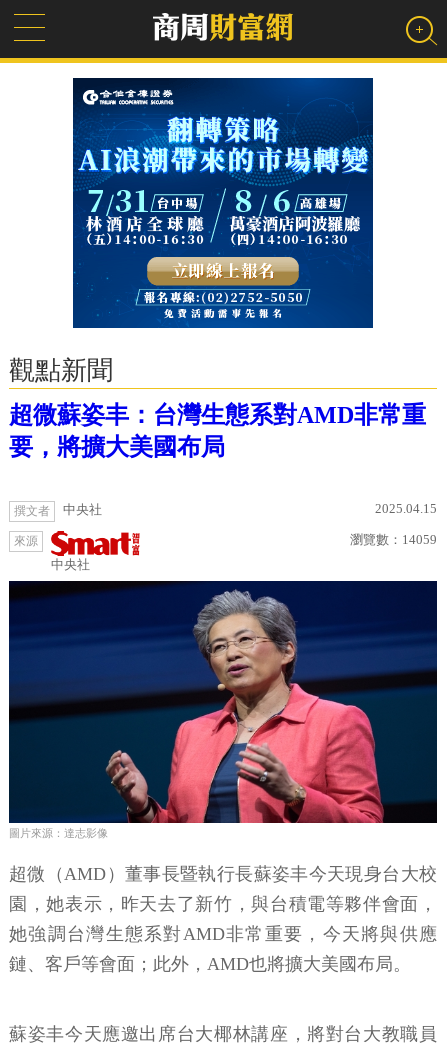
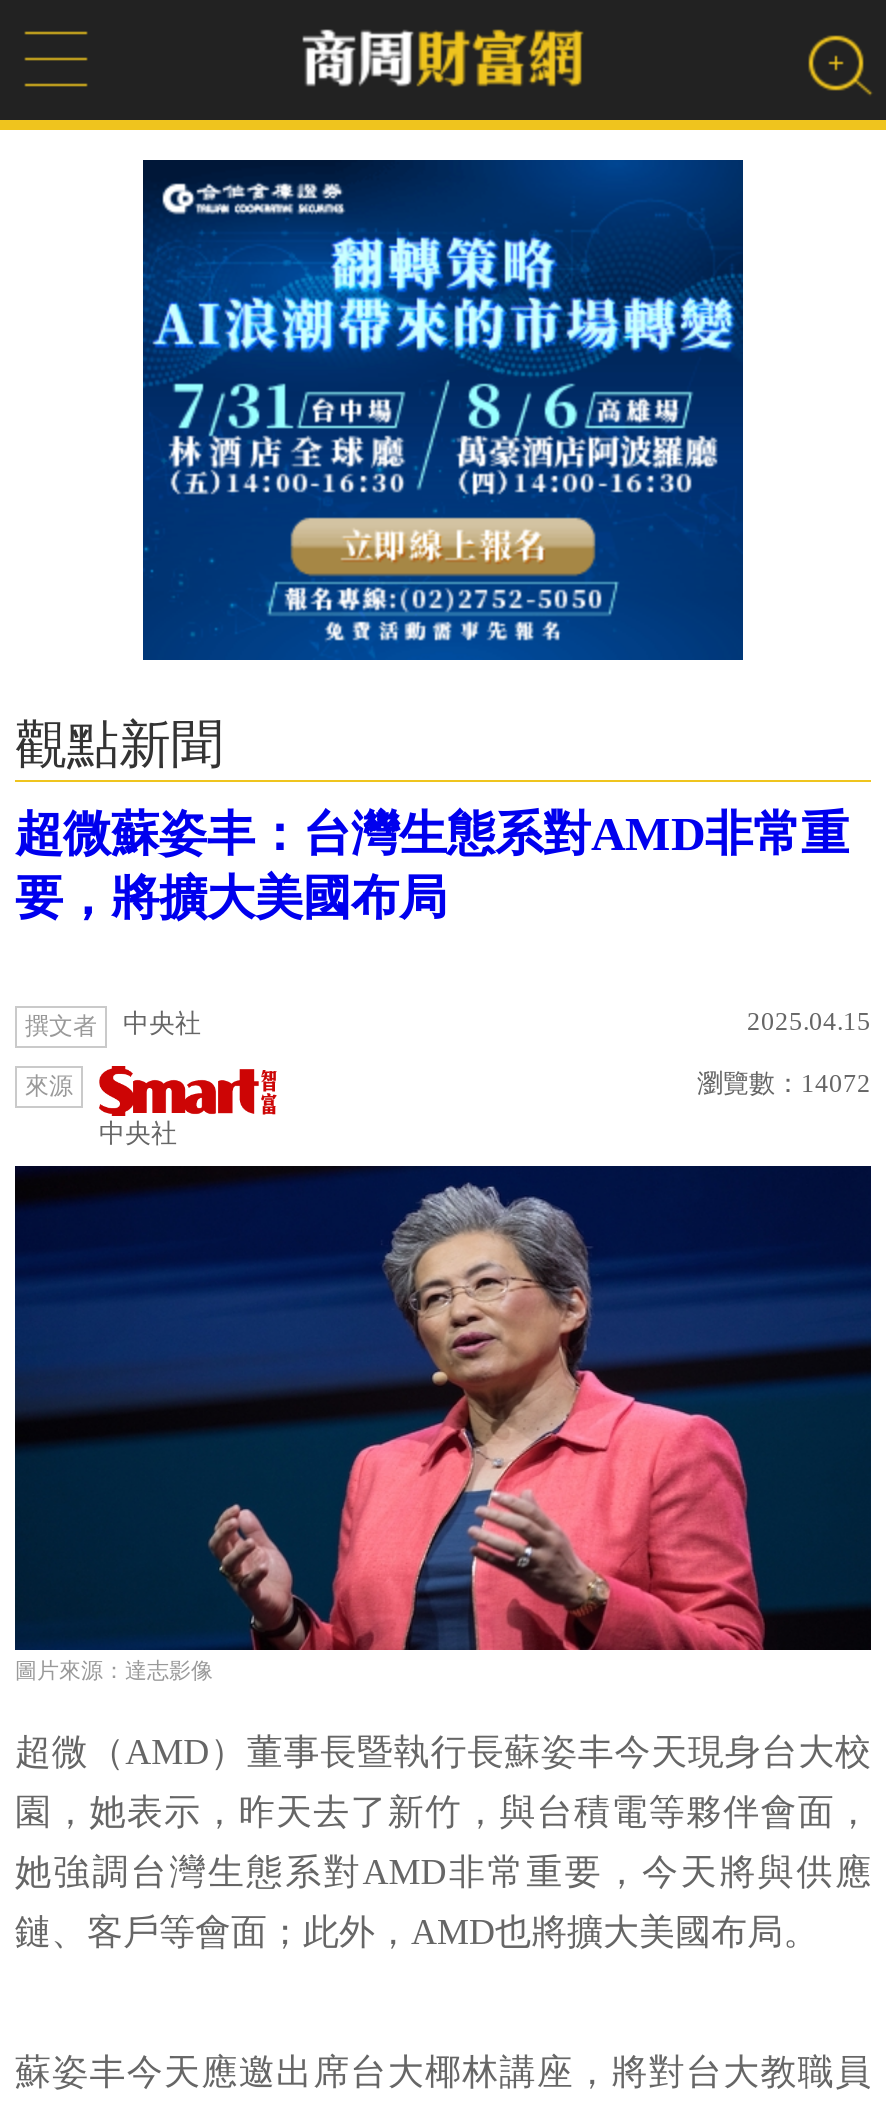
- 瀏覽數：14059
+ 瀏覽數：14072
